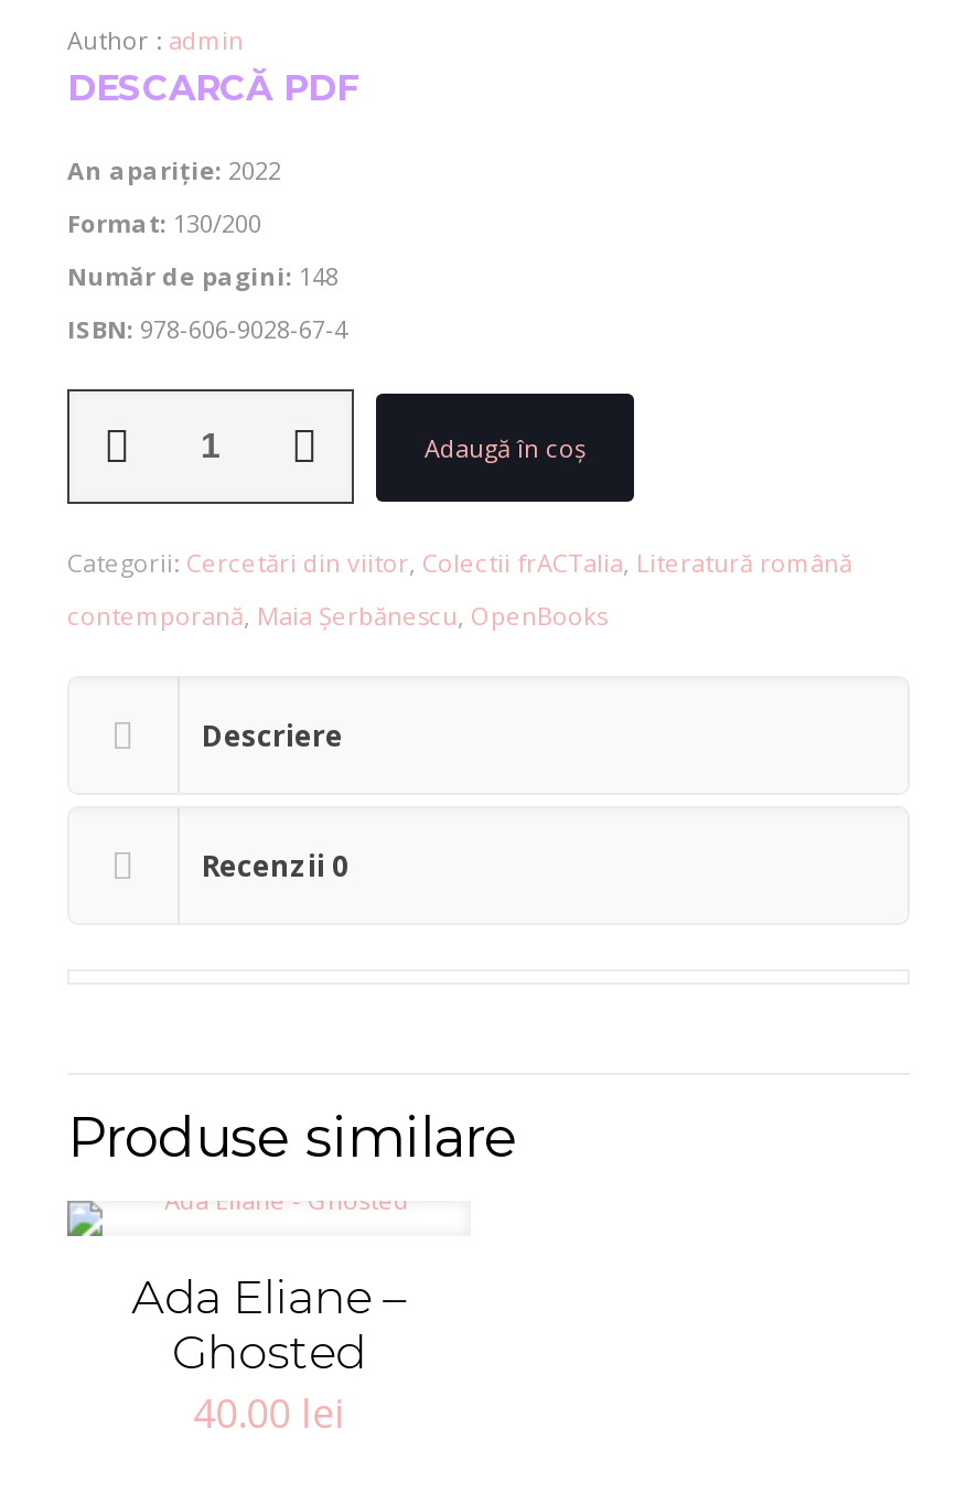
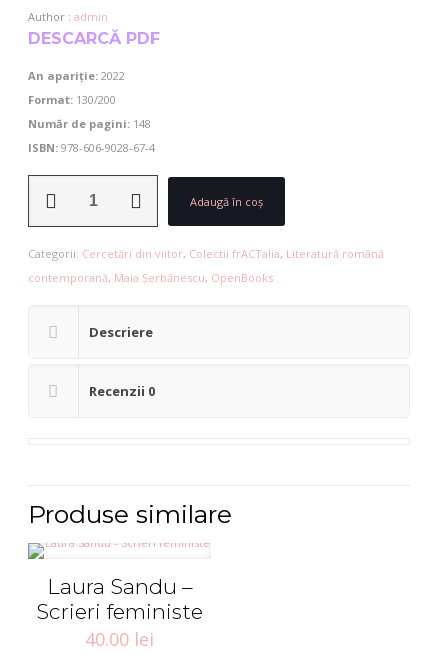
- Ada Eliane –
- Ghosted
+ Laura Sandu –
+ Scrieri feministe
